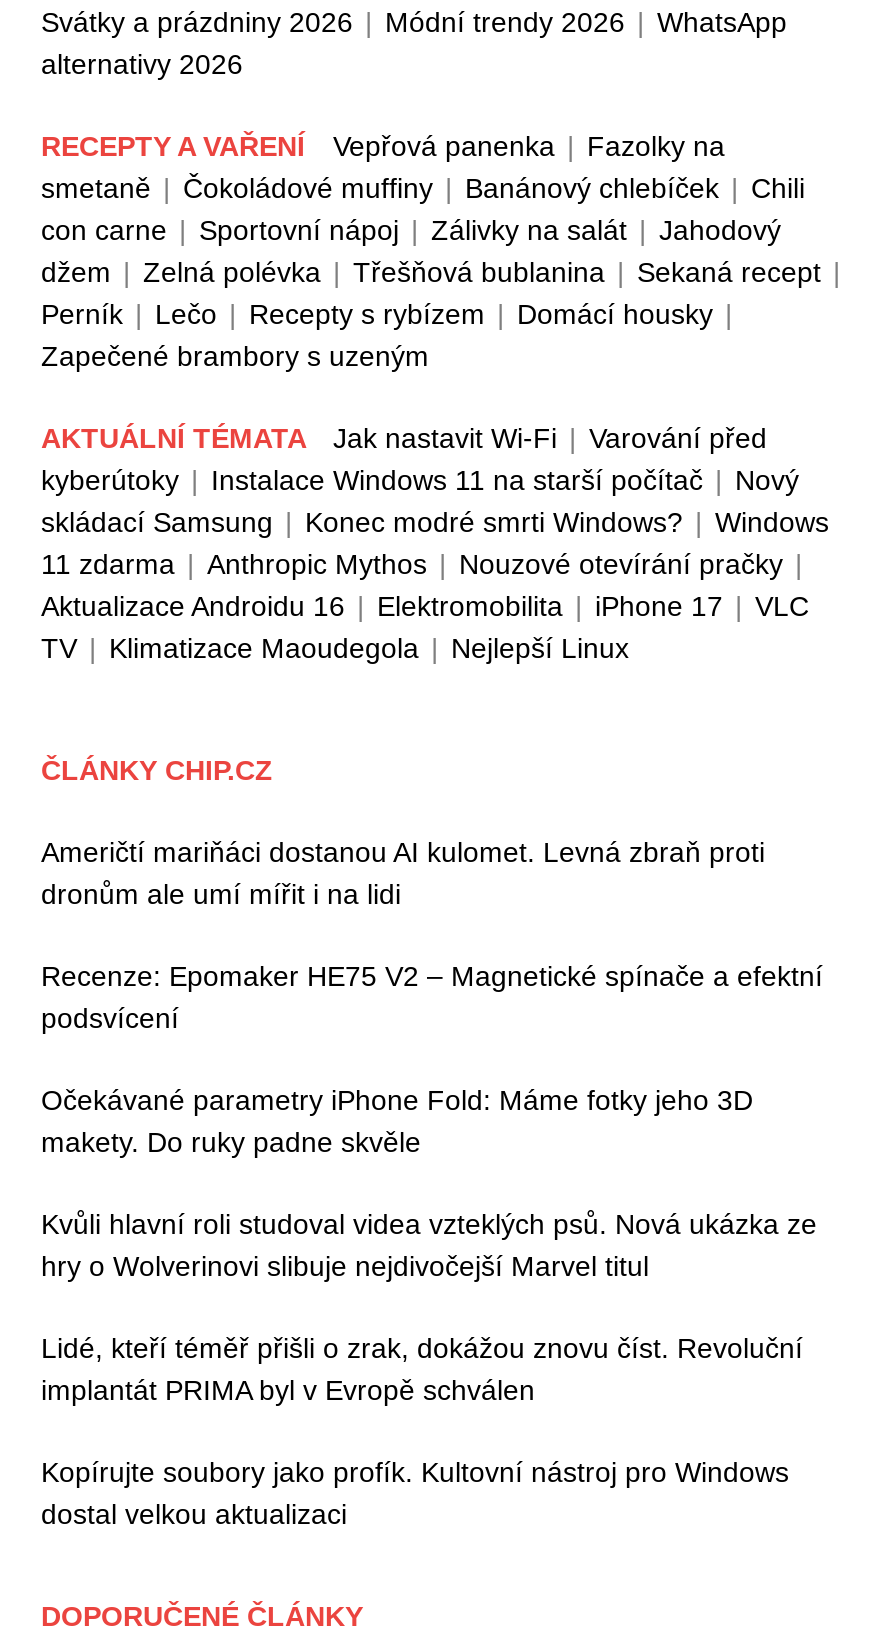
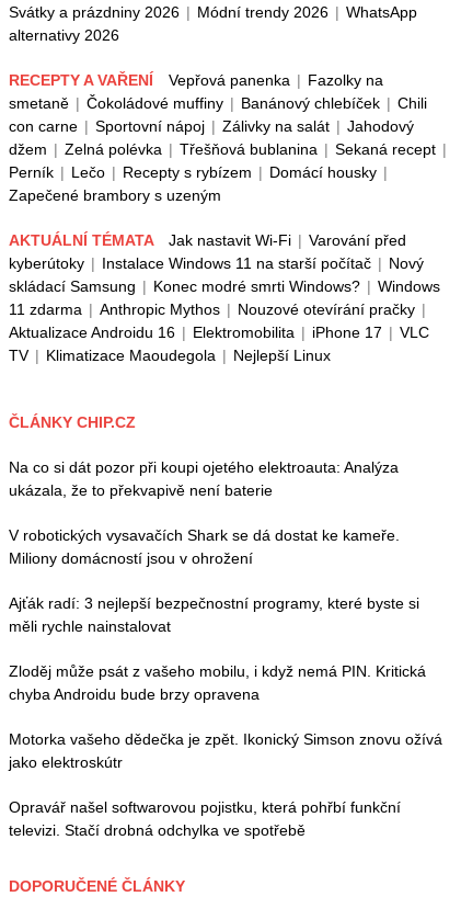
- Američtí mariňáci dostanou AI kulomet. Levná zbraň proti
- dronům ale umí mířit i na lidi
+ Na co si dát pozor při koupi ojetého elektroauta: Analýza
+ ukázala, že to překvapivě není baterie

- Recenze: Epomaker HE75 V2 – Magnetické spínače a efektní
- podsvícení
+ V robotických vysavačích Shark se dá dostat ke kameře.
+ Miliony domácností jsou v ohrožení

- Očekávané parametry iPhone Fold: Máme fotky jeho 3D
- makety. Do ruky padne skvěle
+ Ajťák radí: 3 nejlepší bezpečnostní programy, které byste si
+ měli rychle nainstalovat

- Kvůli hlavní roli studoval videa vzteklých psů. Nová ukázka ze
- hry o Wolverinovi slibuje nejdivočejší Marvel titul
+ Zloděj může psát z vašeho mobilu, i když nemá PIN. Kritická
+ chyba Androidu bude brzy opravena

- Lidé, kteří téměř přišli o zrak, dokážou znovu číst. Revoluční
- implantát PRIMA byl v Evropě schválen
+ Motorka vašeho dědečka je zpět. Ikonický Simson znovu ožívá
+ jako elektroskútr

- Kopírujte soubory jako profík. Kultovní nástroj pro Windows
- dostal velkou aktualizaci
+ Opravář našel softwarovou pojistku, která pohřbí funkční
+ televizi. Stačí drobná odchylka ve spotřebě
